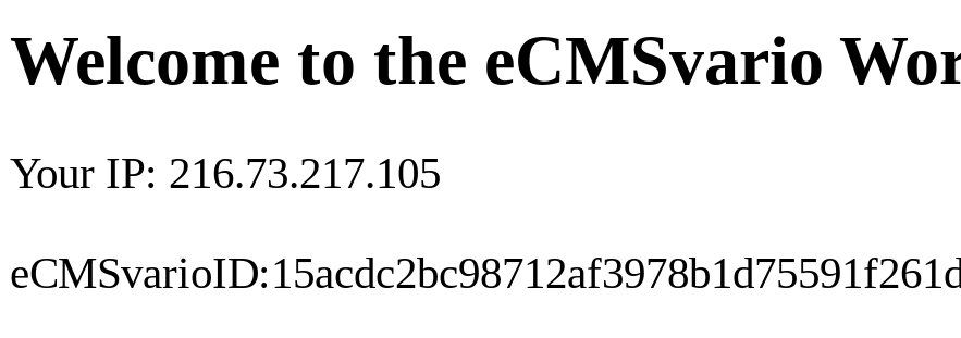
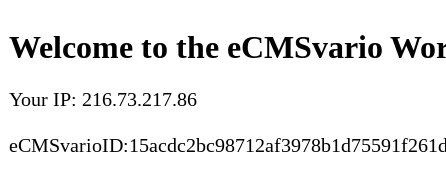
- Your IP: 216.73.217.105
+ Your IP: 216.73.217.86
